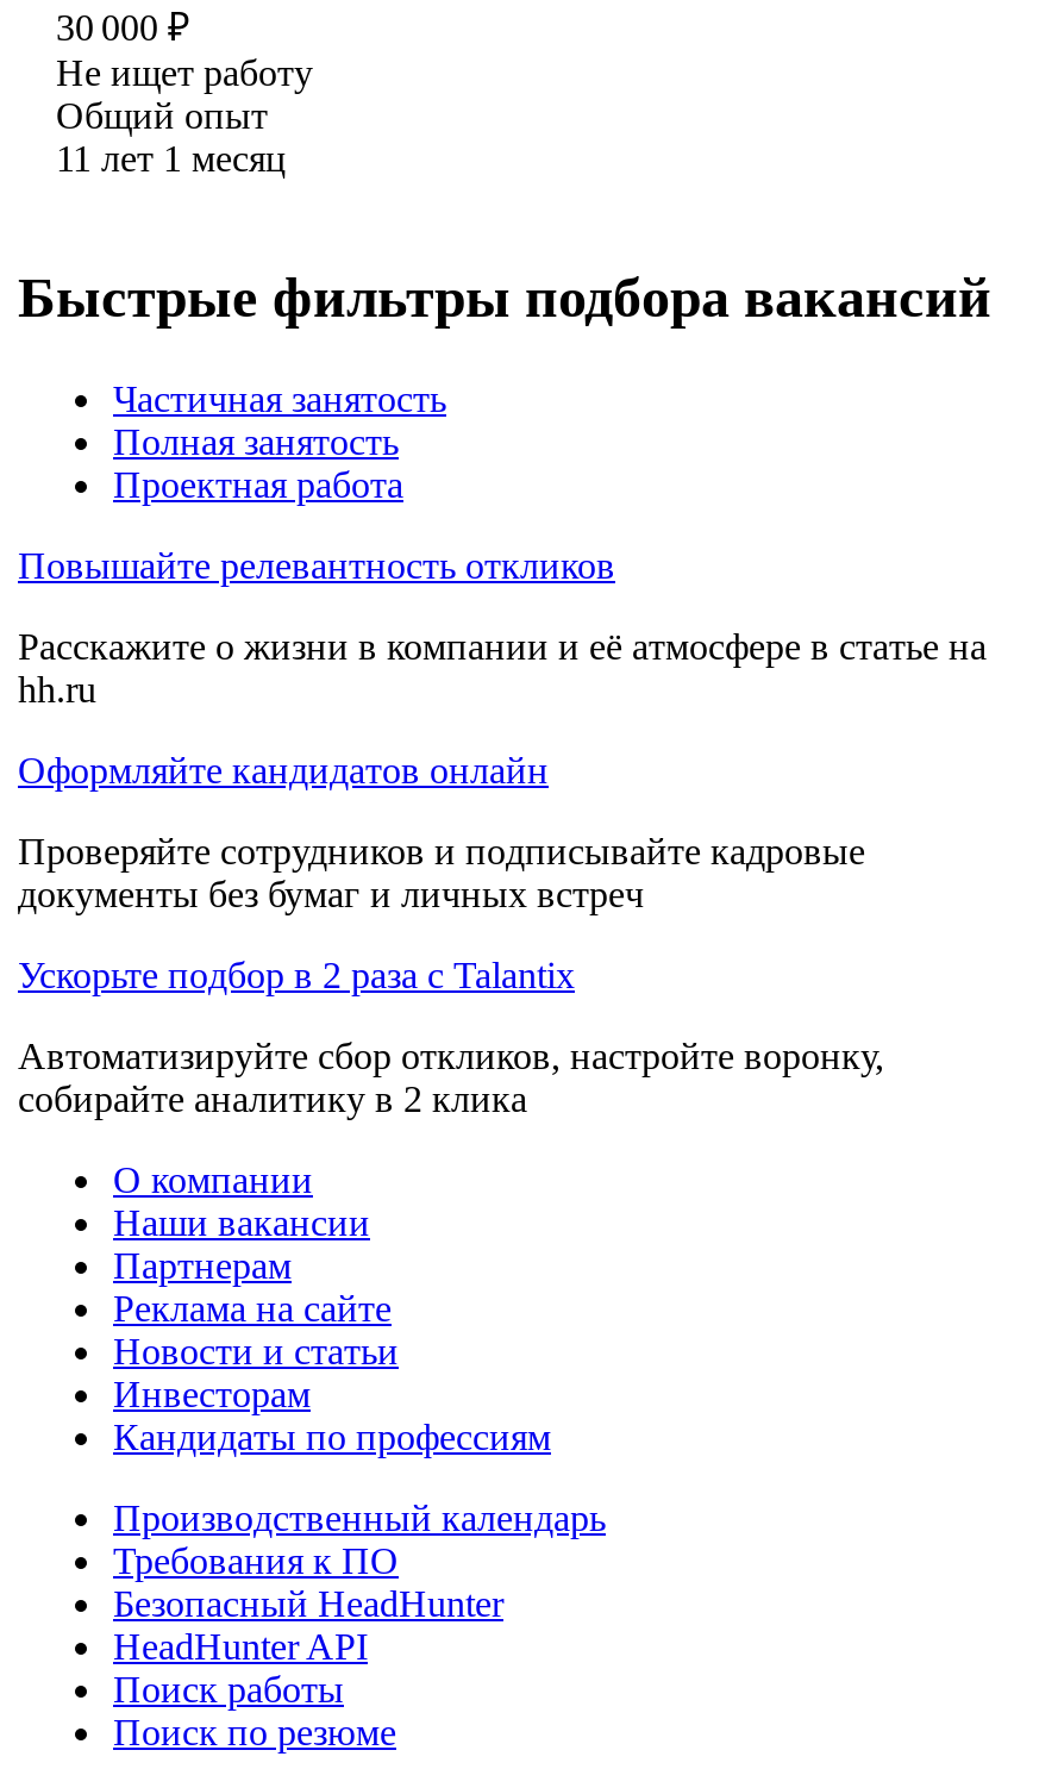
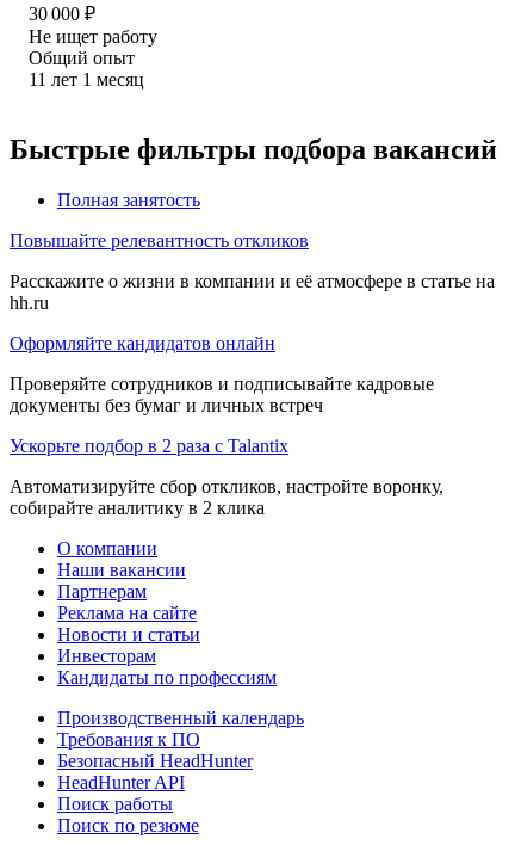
- Частичная занятость

- Проектная работа
